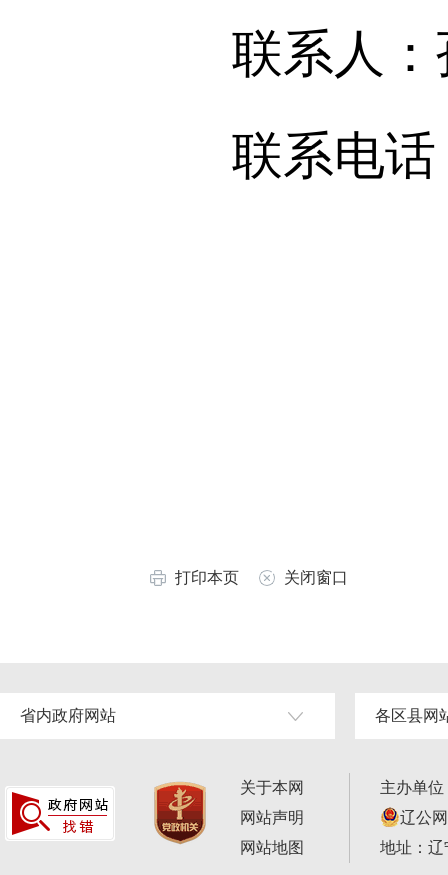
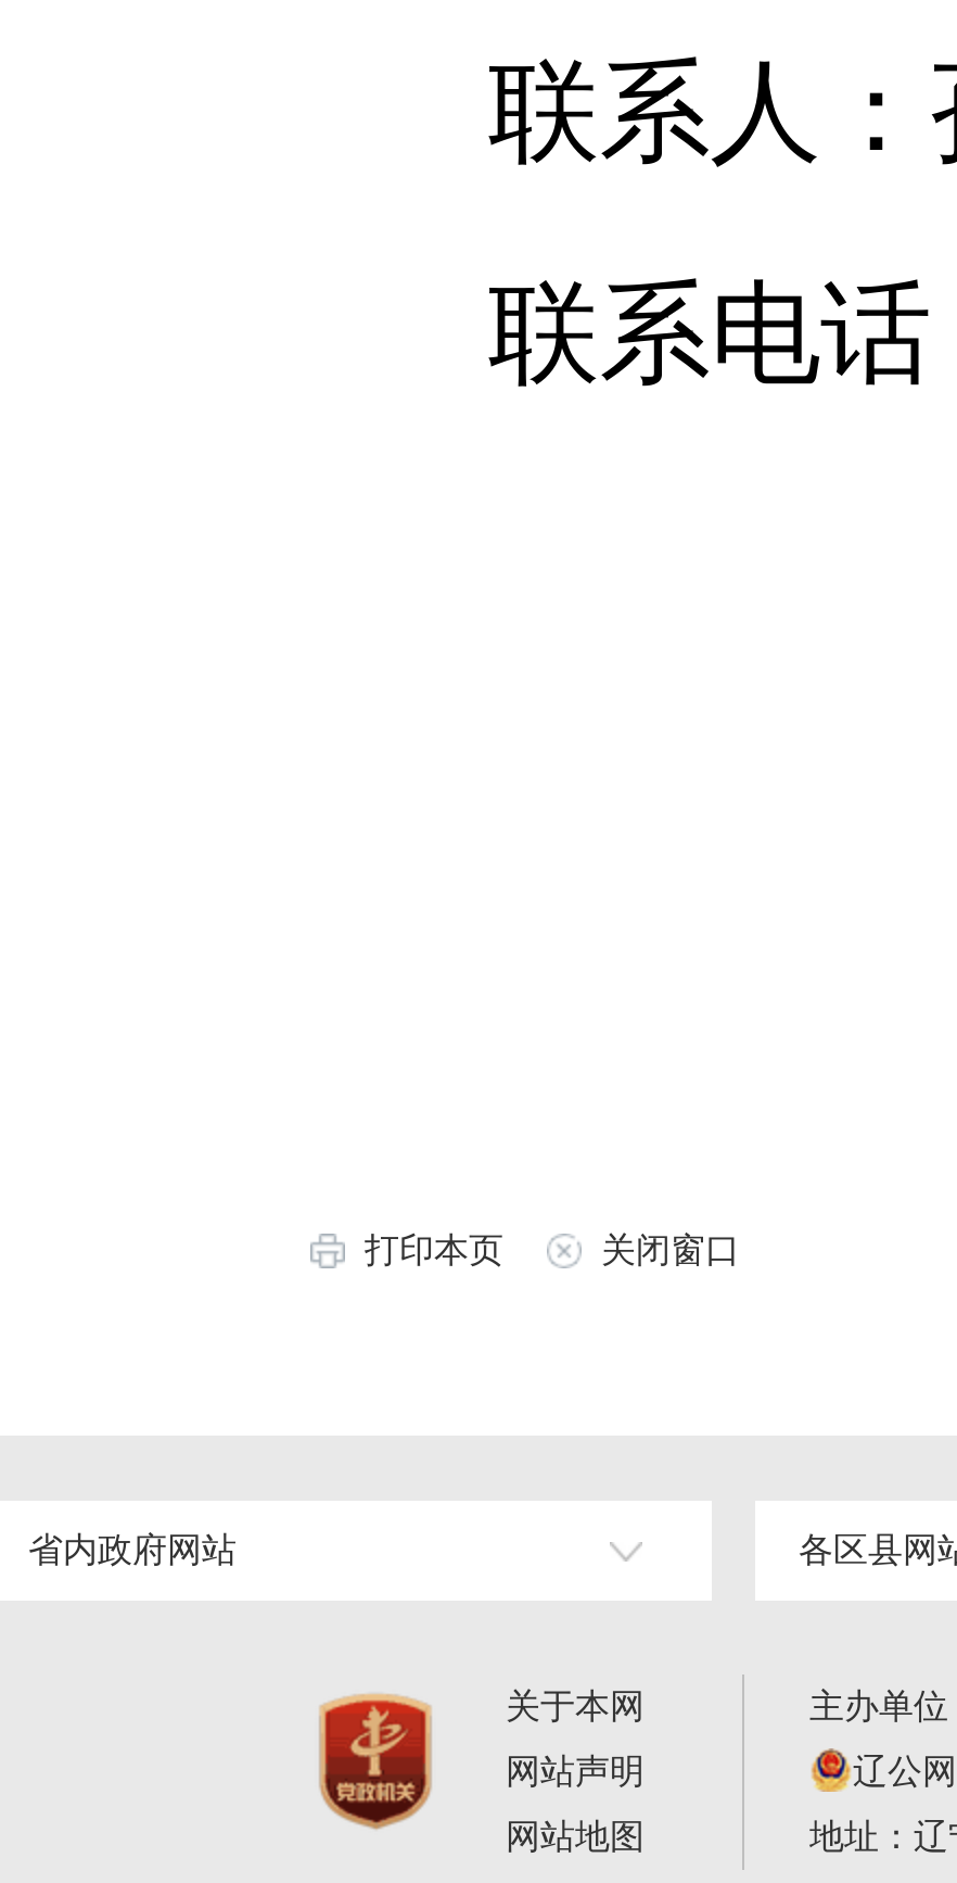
- [image]
